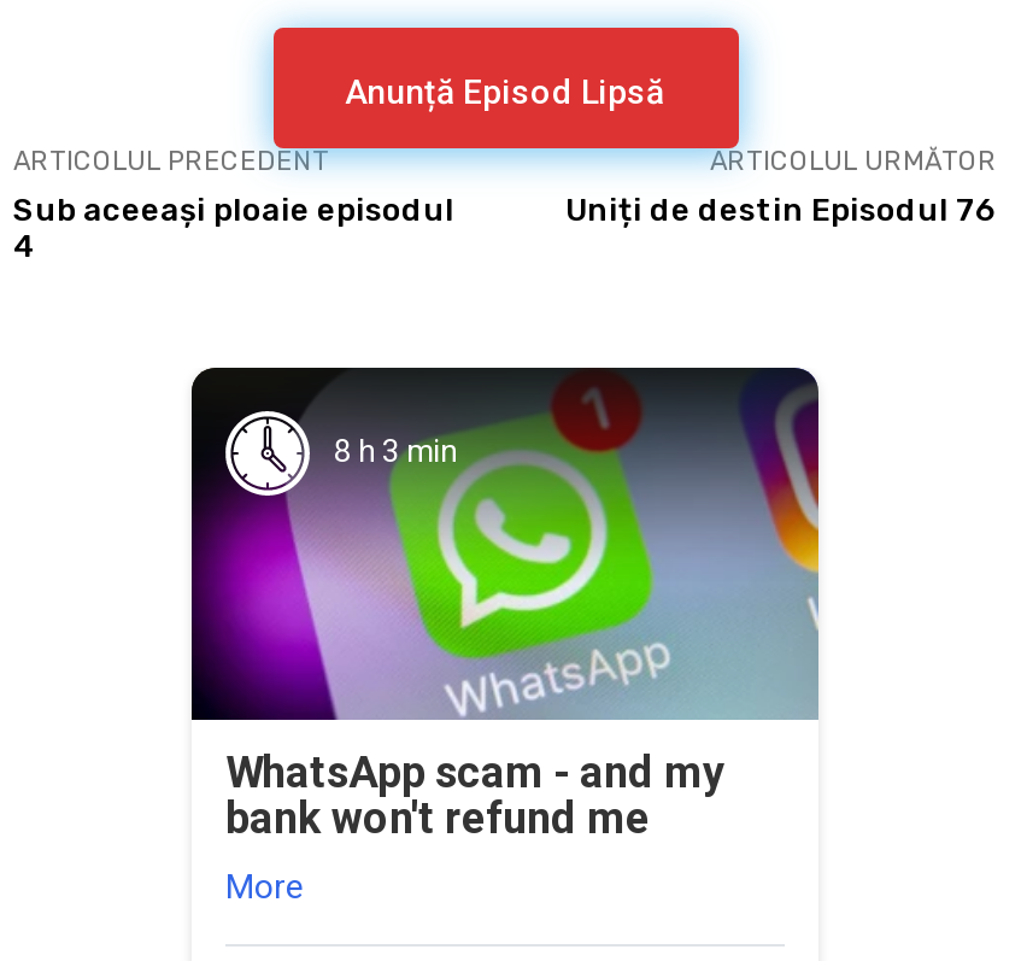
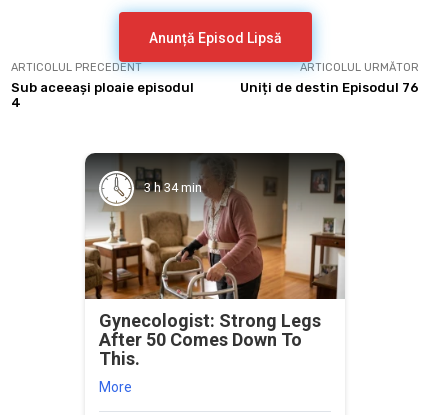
- [image]
- 8 h 3 min
+ [image]
+ 3 h 34 min

- WhatsApp scam - and my
- bank won't refund me
+ Gynecologist: Strong Legs
+ After 50 Comes Down To
+ This.
